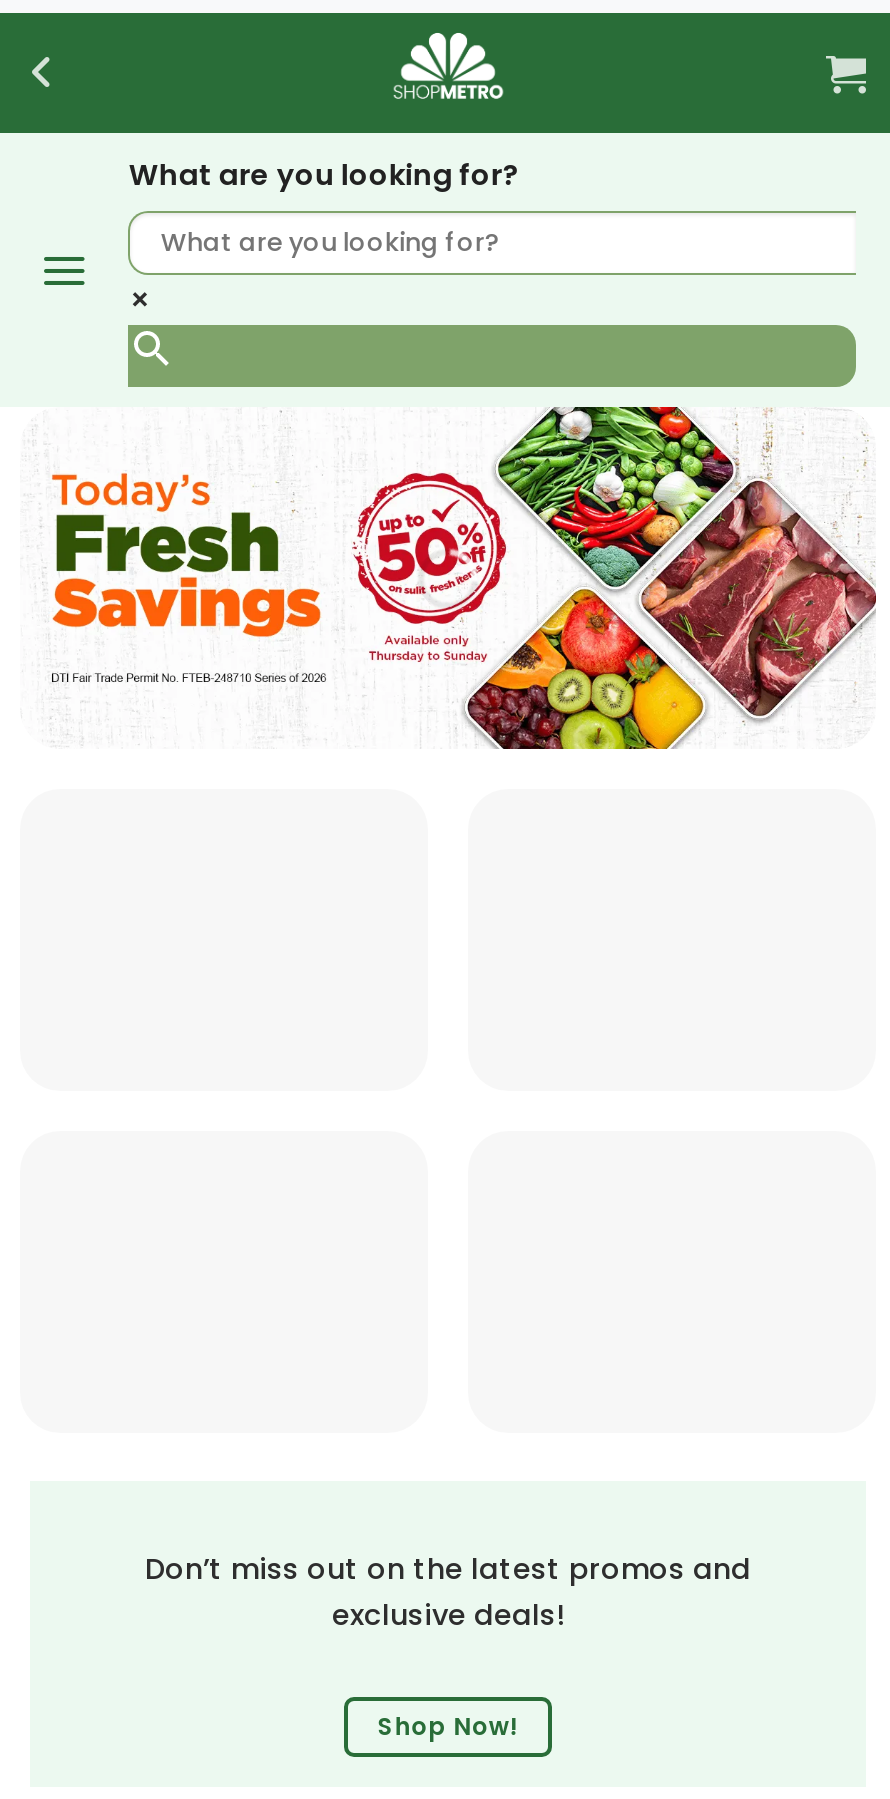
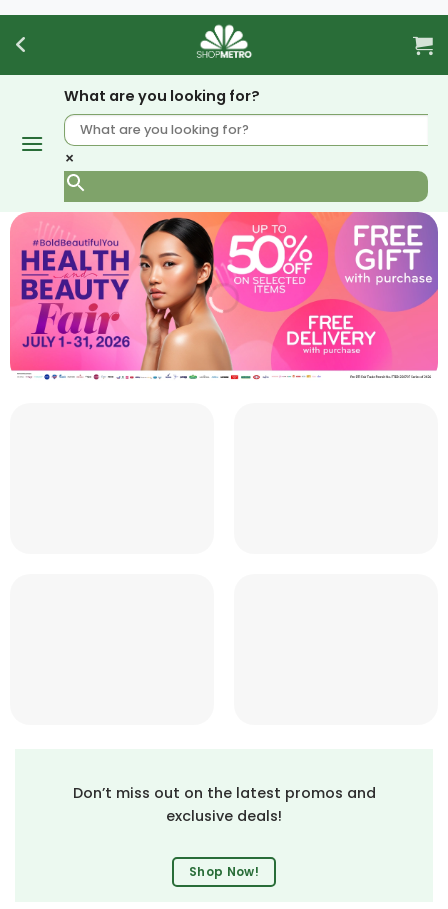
- [image]
+ [image]
